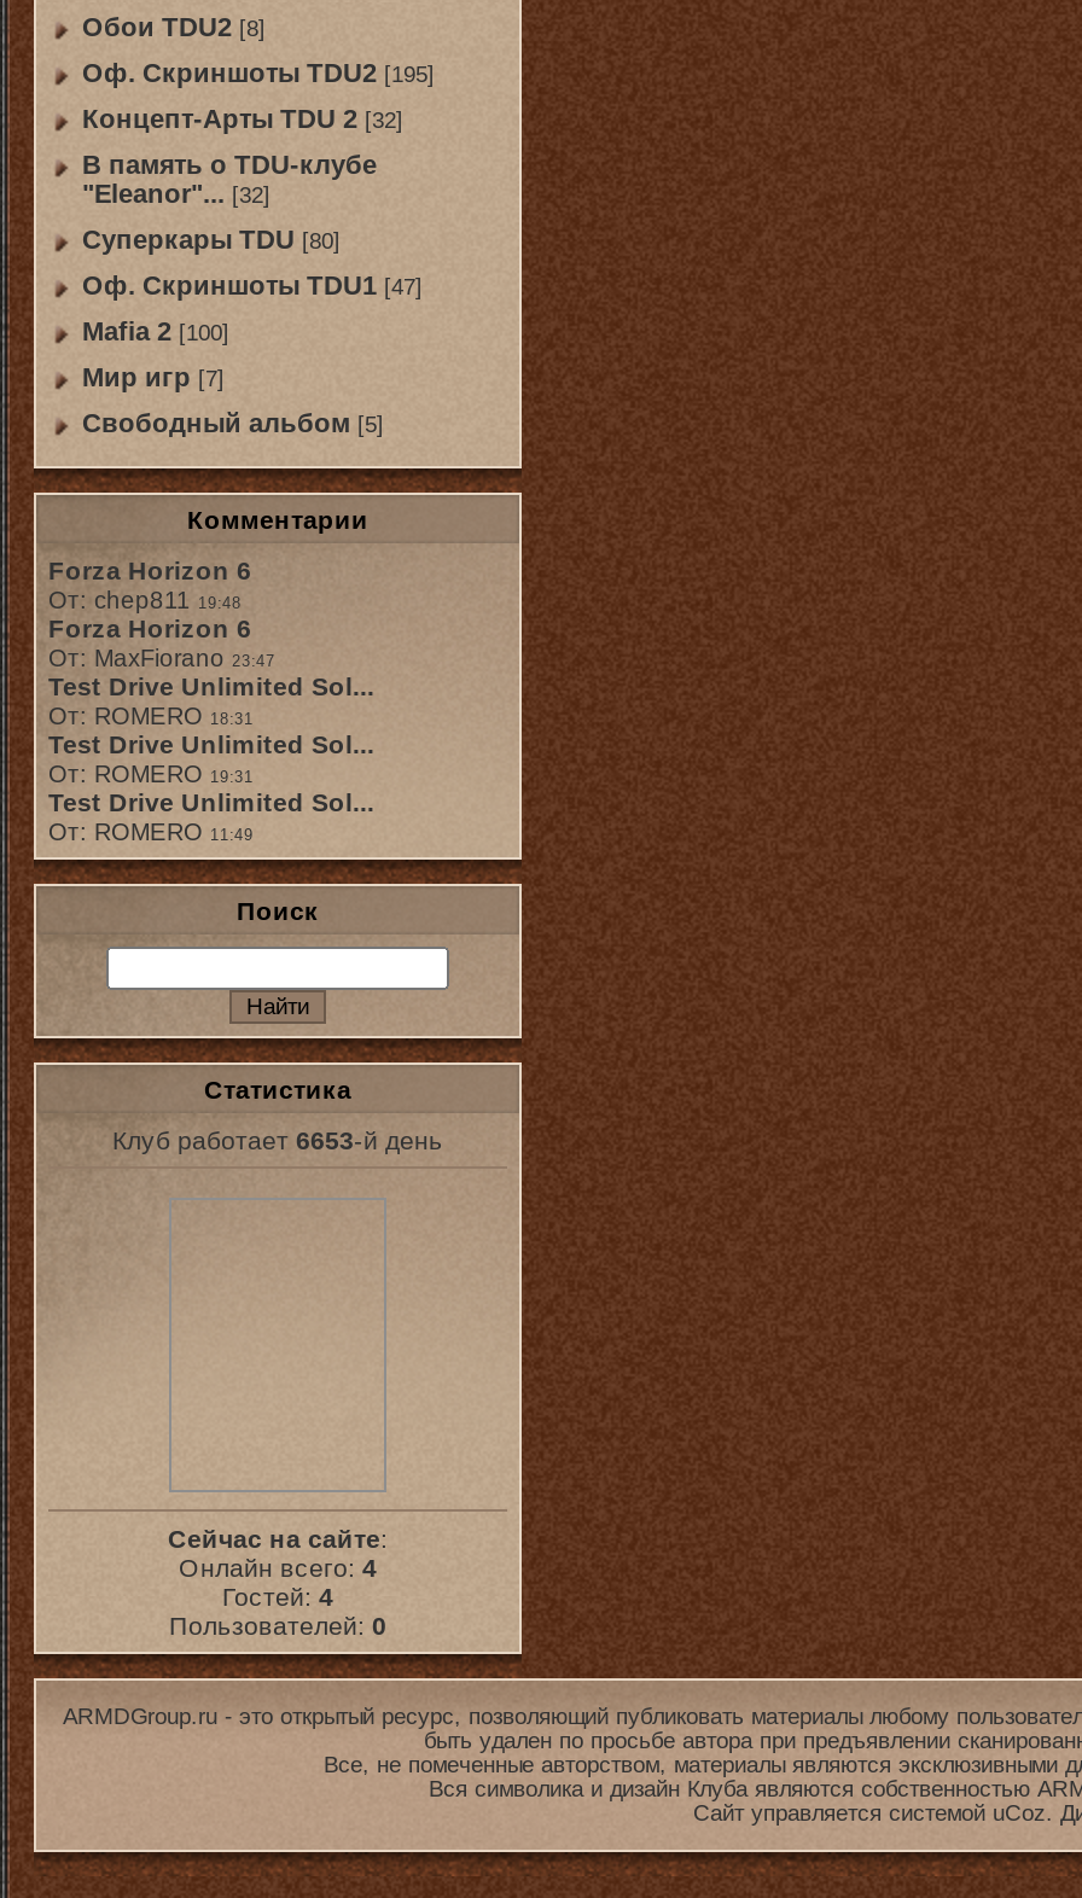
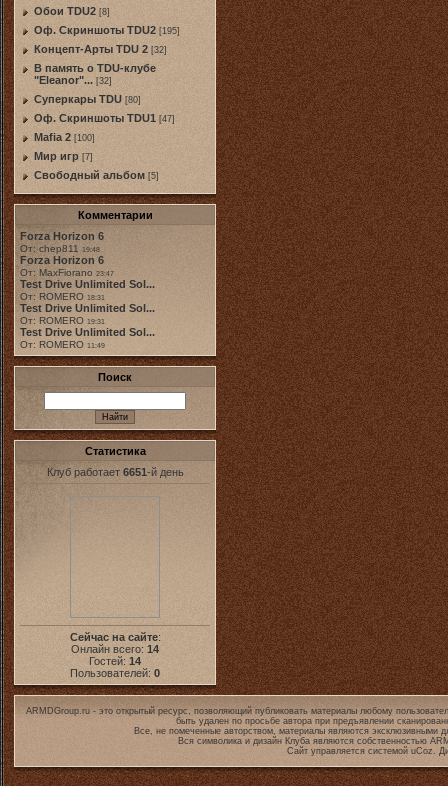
- Клуб работает 6653-й день
+ Клуб работает 6651-й день

- Онлайн всего: 4
+ Онлайн всего: 14

- Гостей: 4
+ Гостей: 14
